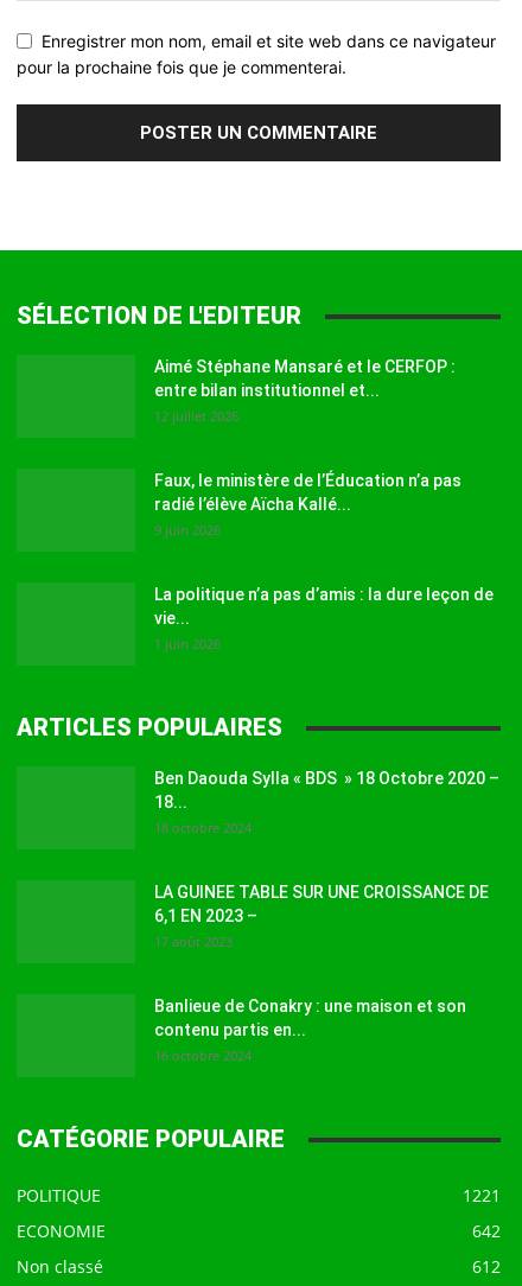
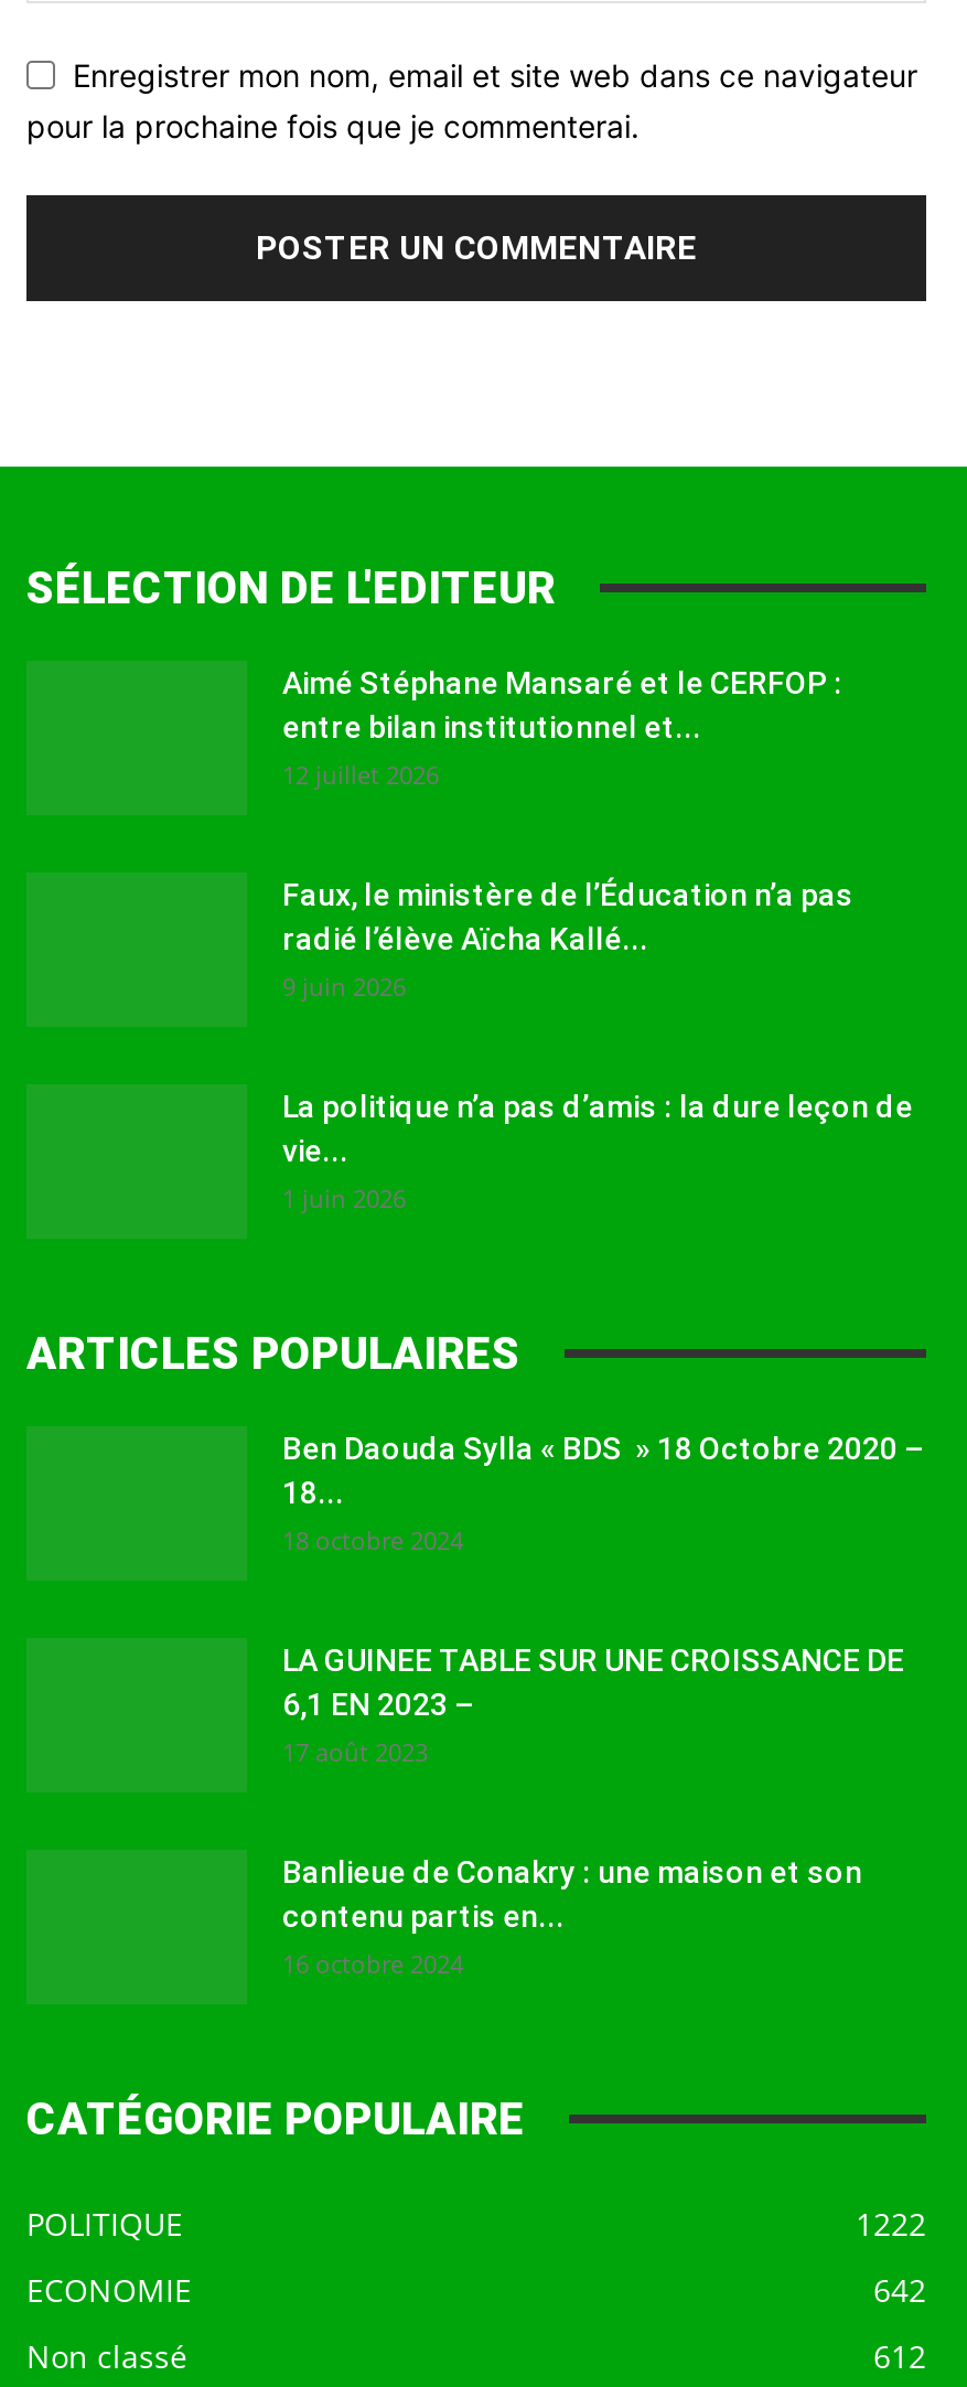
- 1221
+ 1222
